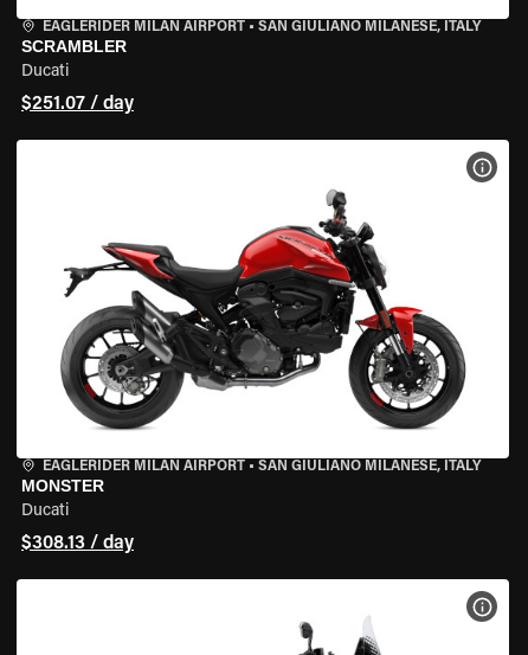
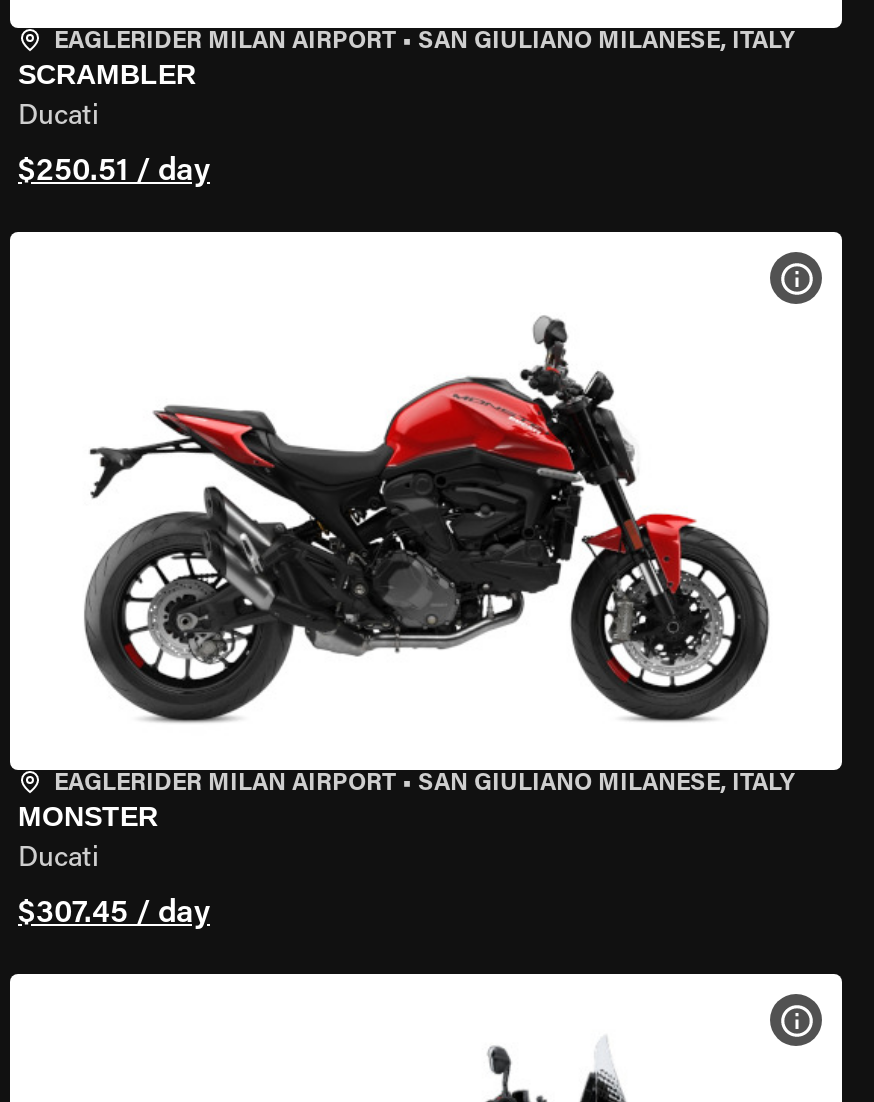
- $251.07 / day
+ $250.51 / day

- $308.13 / day
+ $307.45 / day
